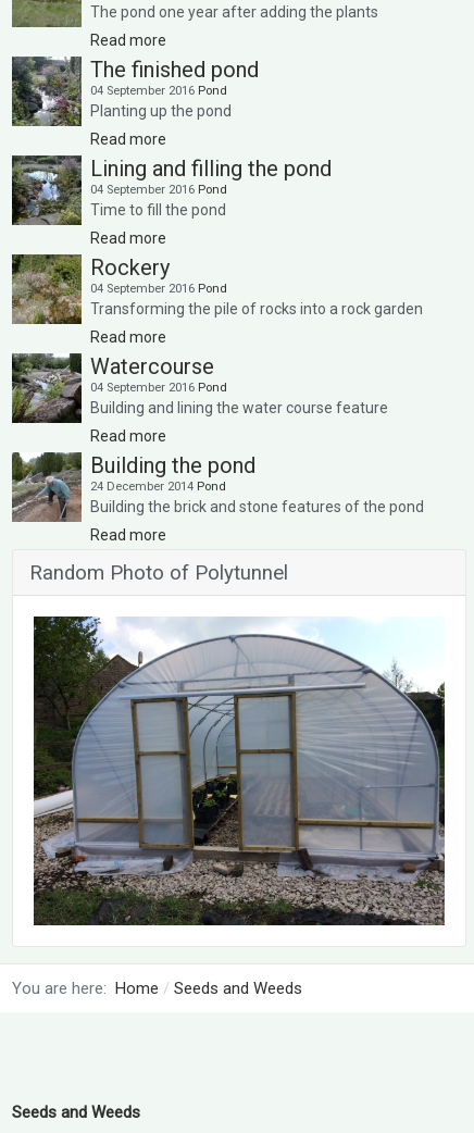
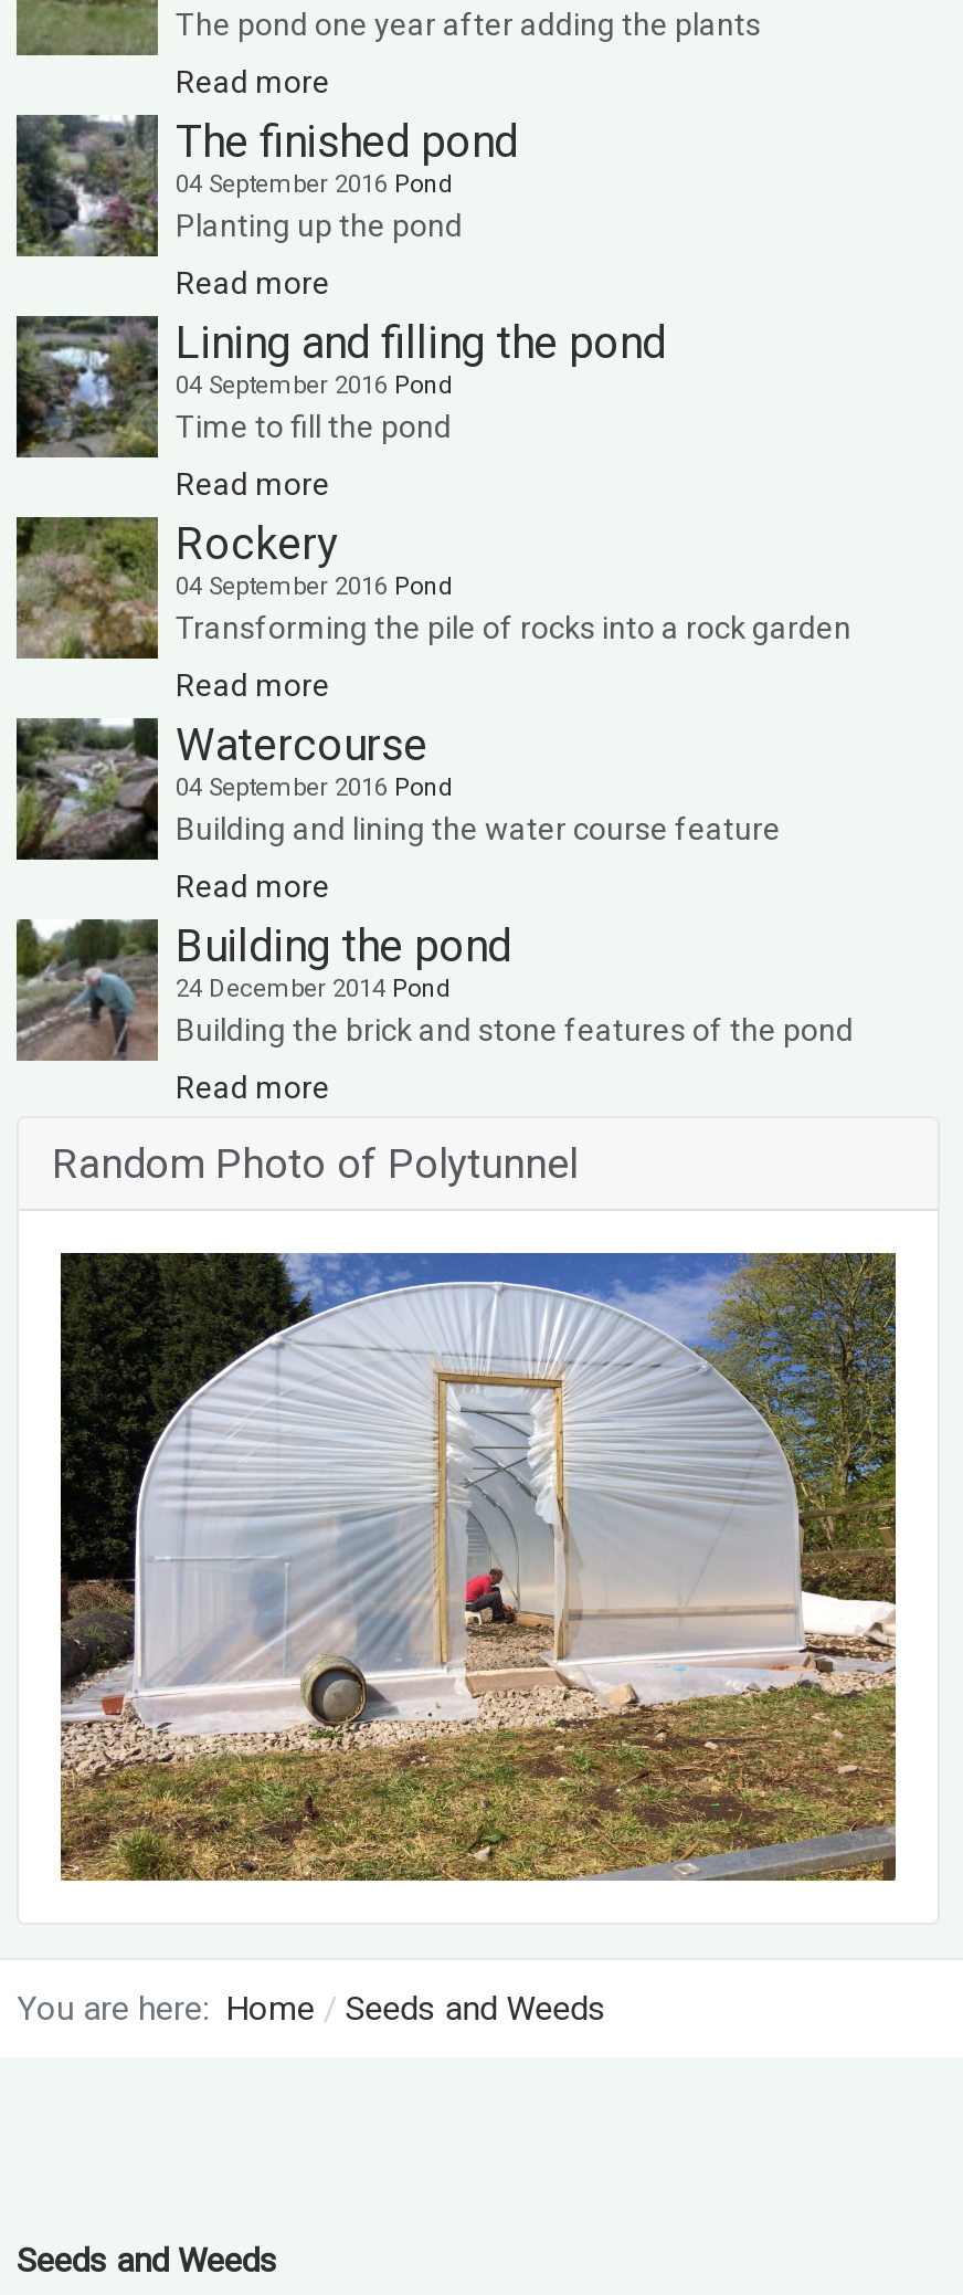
- [image]
+ [image]
